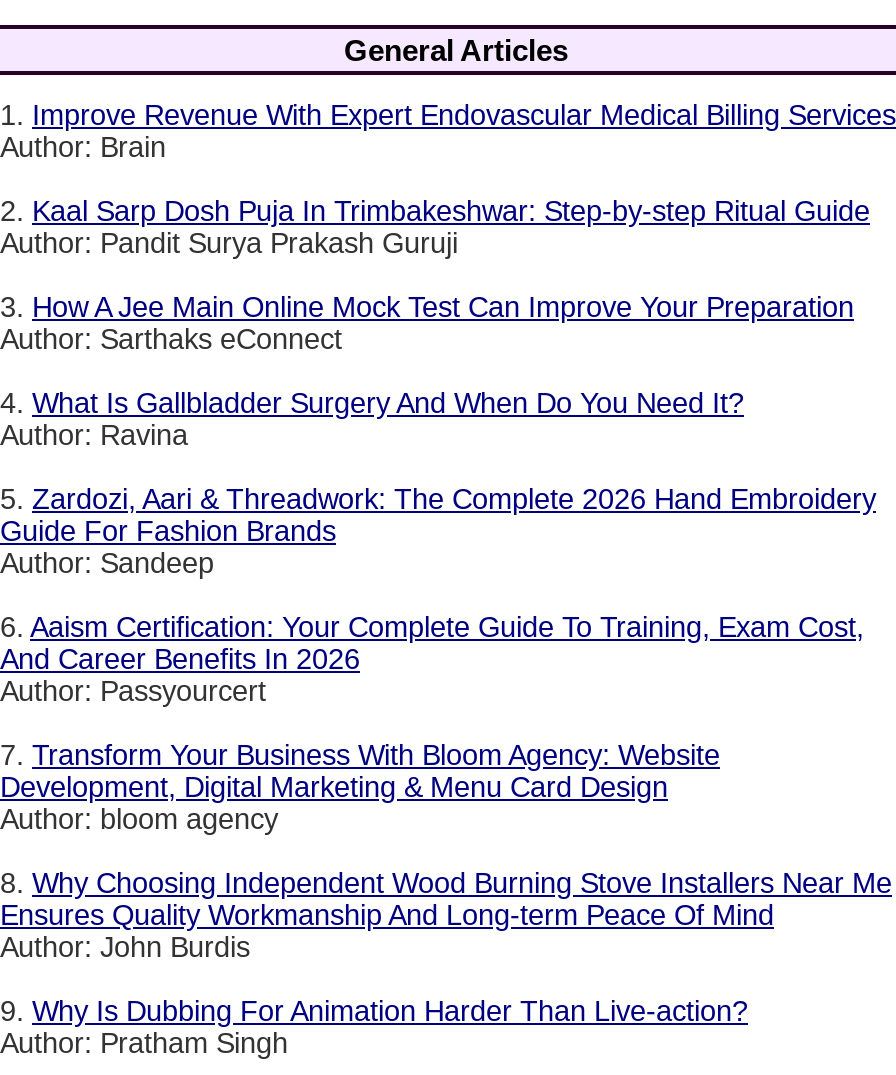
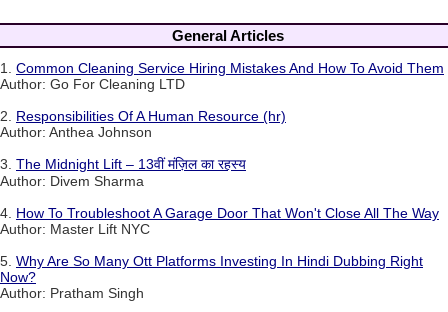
- 1. Improve Revenue With Expert Endovascular Medical Billing Services
- Author: Brain
- 2. Kaal Sarp Dosh Puja In Trimbakeshwar: Step-by-step Ritual Guide
- Author: Pandit Surya Prakash Guruji
- 3. How A Jee Main Online Mock Test Can Improve Your Preparation
- Author: Sarthaks eConnect
- 4. What Is Gallbladder Surgery And When Do You Need It?
- Author: Ravina
- 5. Zardozi, Aari & Threadwork: The Complete 2026 Hand Embroidery
- Guide For Fashion Brands
- Author: Sandeep
- 6. Aaism Certification: Your Complete Guide To Training, Exam Cost,
- And Career Benefits In 2026
- Author: Passyourcert
- 7. Transform Your Business With Bloom Agency: Website
- Development, Digital Marketing & Menu Card Design
- Author: bloom agency
- 8. Why Choosing Independent Wood Burning Stove Installers Near Me
- Ensures Quality Workmanship And Long-term Peace Of Mind
- Author: John Burdis
- 9. Why Is Dubbing For Animation Harder Than Live-action?
+ 1. Common Cleaning Service Hiring Mistakes And How To Avoid Them
+ Author: Go For Cleaning LTD
+ 2. Responsibilities Of A Human Resource (hr)
+ Author: Anthea Johnson
+ 3. The Midnight Lift – 13वीं मंज़िल का रहस्य
+ Author: Divem Sharma
+ 4. How To Troubleshoot A Garage Door That Won't Close All The Way
+ Author: Master Lift NYC
+ 5. Why Are So Many Ott Platforms Investing In Hindi Dubbing Right
+ Now?
